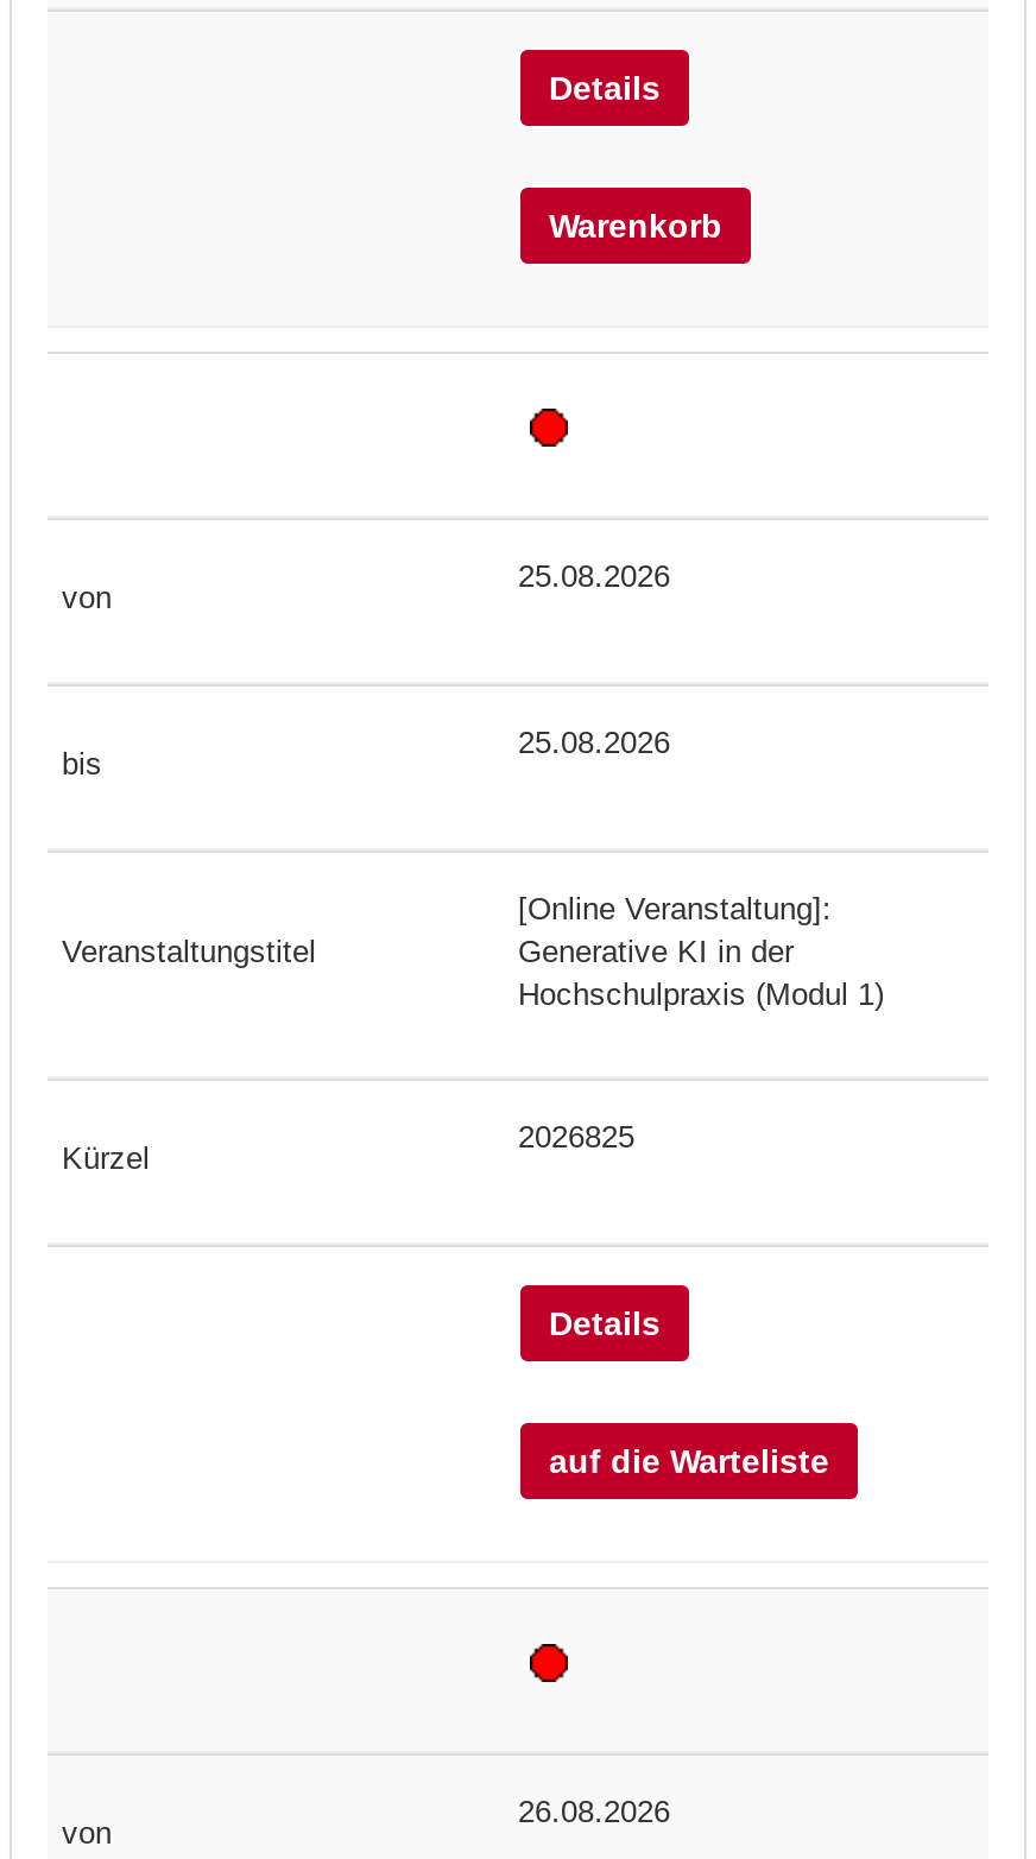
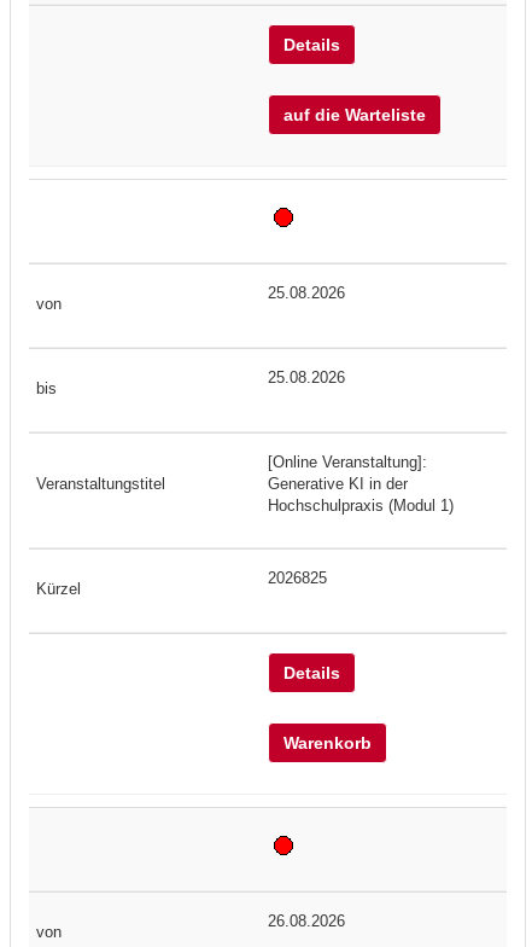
moved down: Warenkorb

moved up: auf die Warteliste
